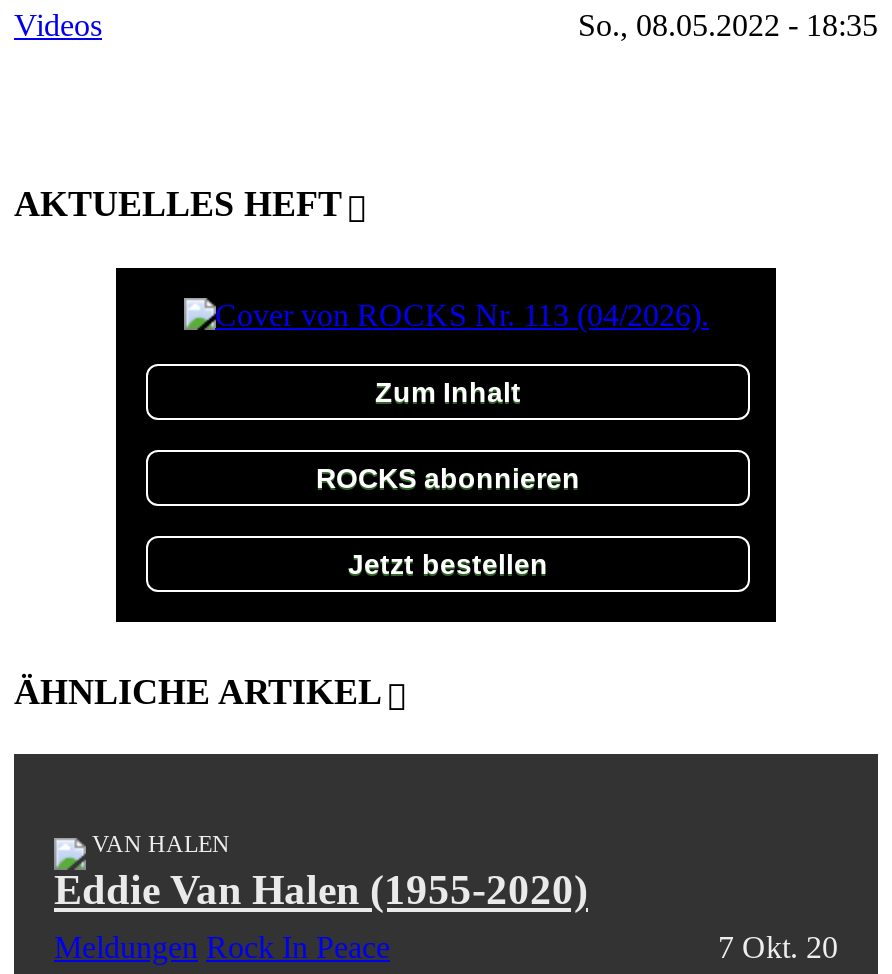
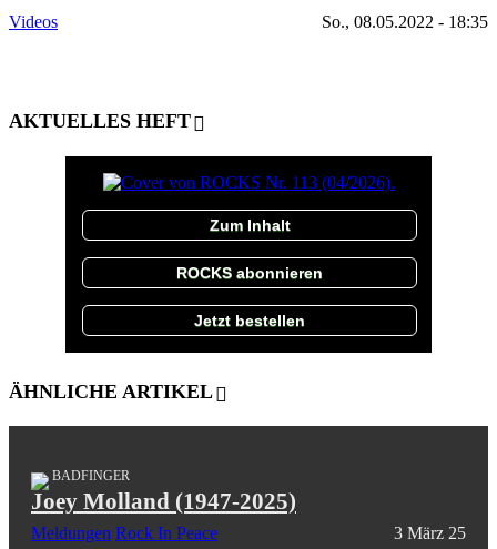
- VAN HALEN
- Eddie Van Halen (1955-2020)
+ BADFINGER
+ Joey Molland (1947-2025)

- 7 Okt. 20
+ 3 März 25
